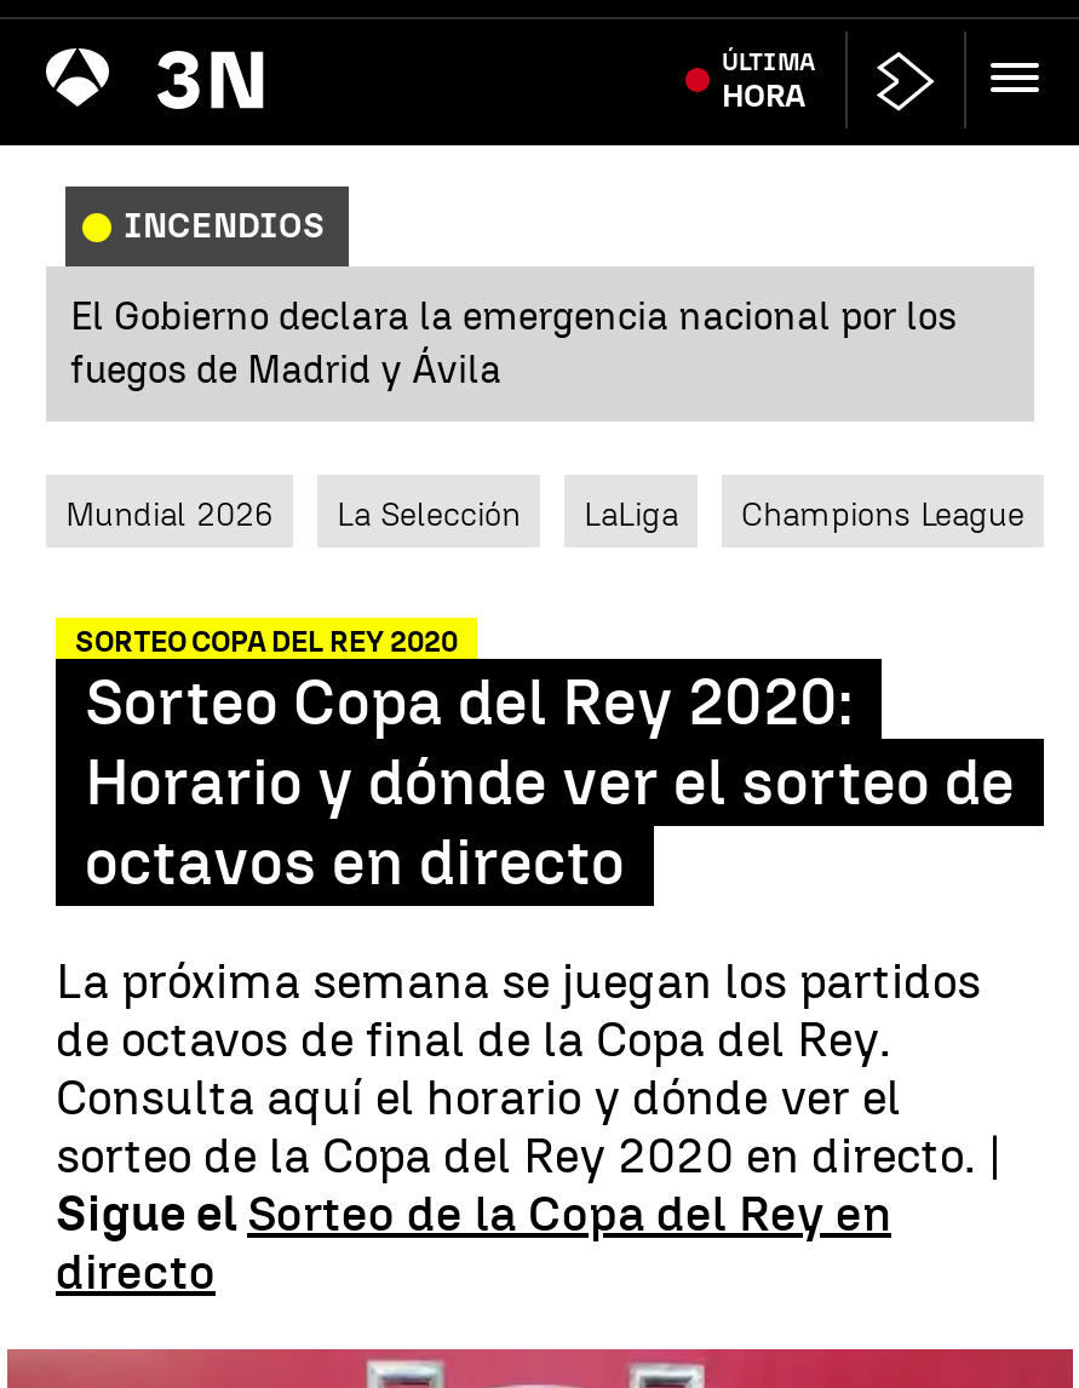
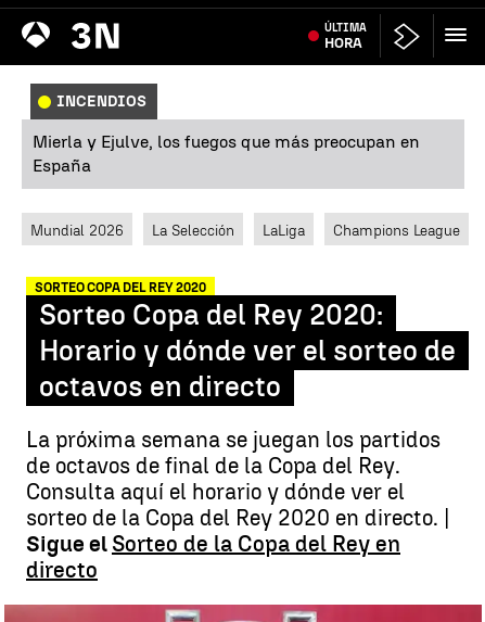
- El Gobierno declara la emergencia nacional por los
- fuegos de Madrid y Ávila
+ Mierla y Ejulve, los fuegos que más preocupan en
+ España
